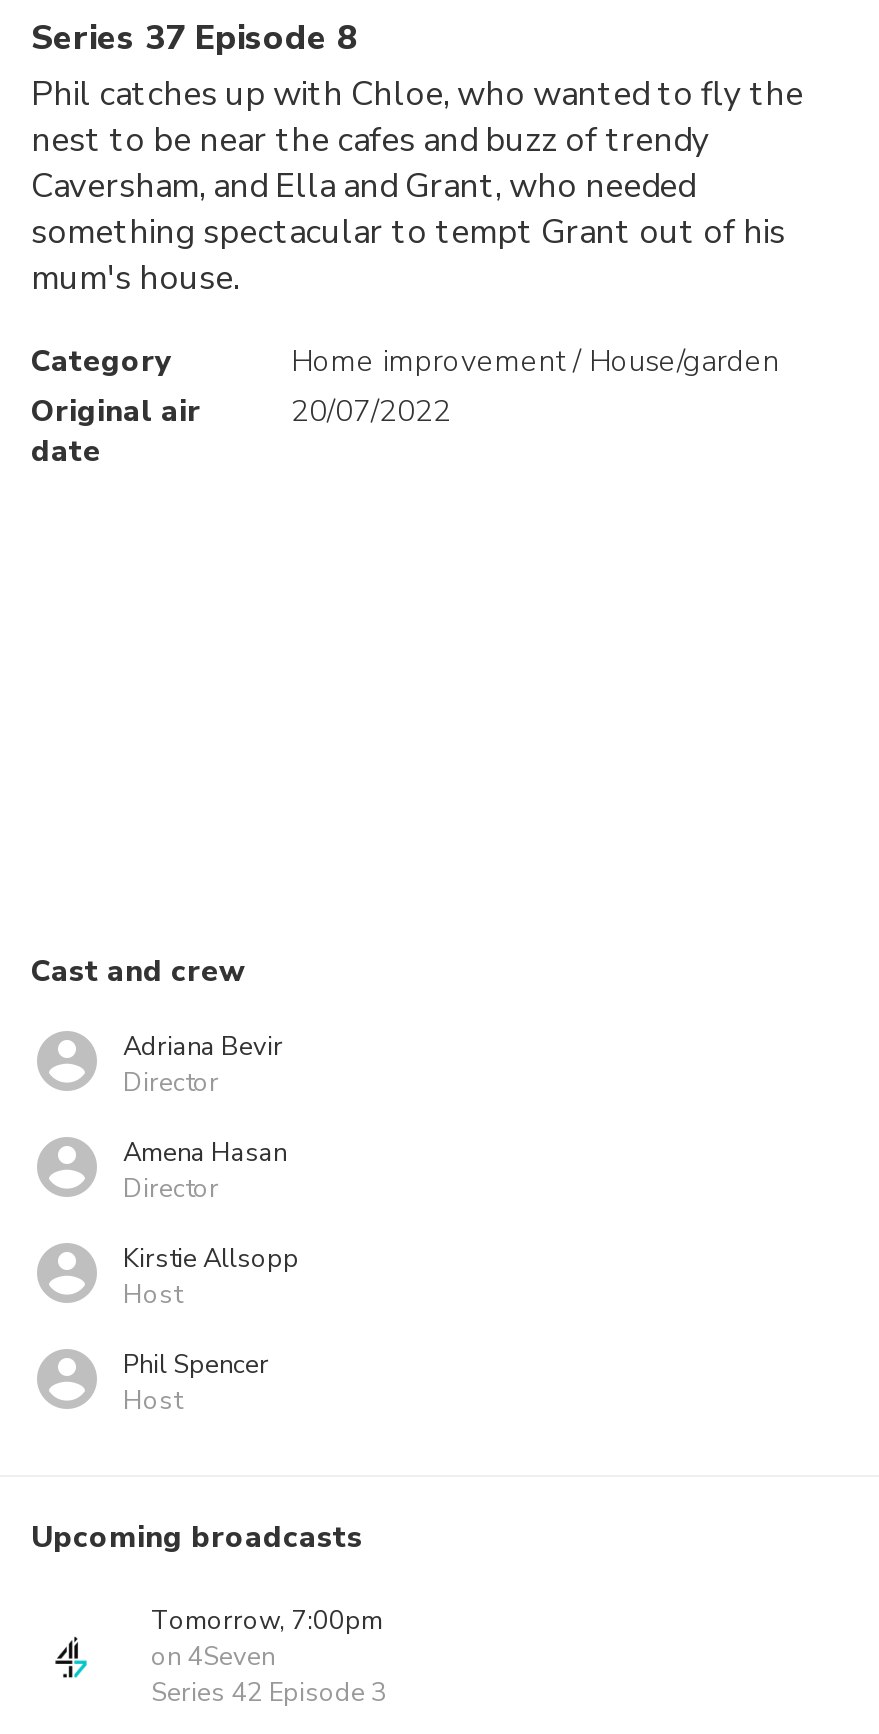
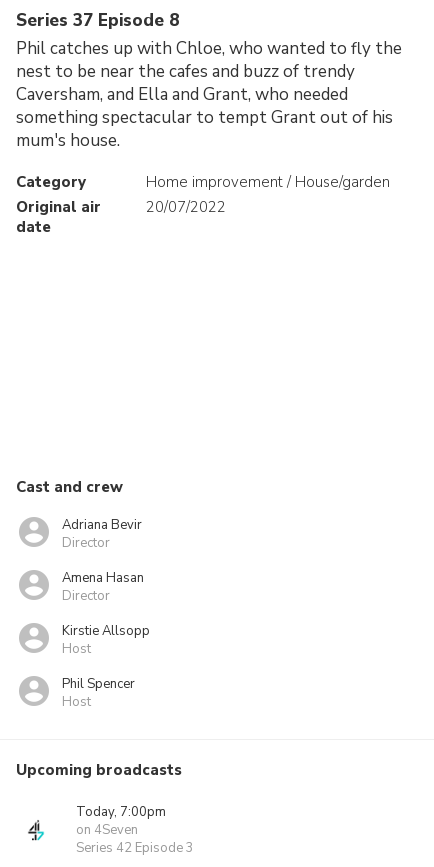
- Tomorrow, 7:00pm
+ Today, 7:00pm
